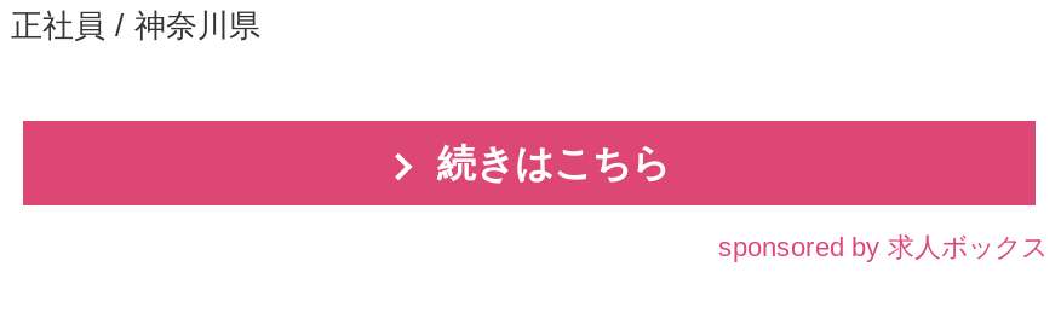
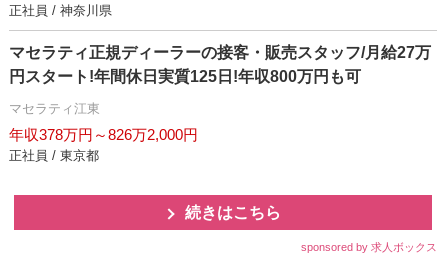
+ マセラティ正規ディーラーの接客・販売スタッフ/月給27万
+ 円スタート!年間休日実質125日!年収800万円も可
+ マセラティ江東
+ 年収378万円～826万2,000円
+ 正社員 / 東京都
